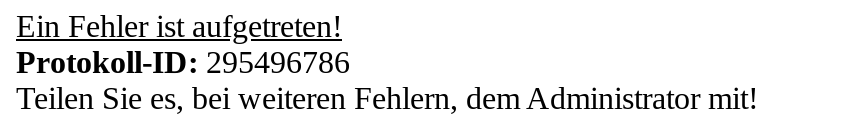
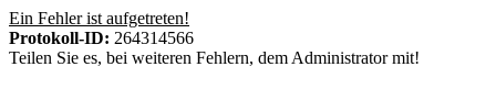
- Protokoll-ID: 295496786
+ Protokoll-ID: 264314566
